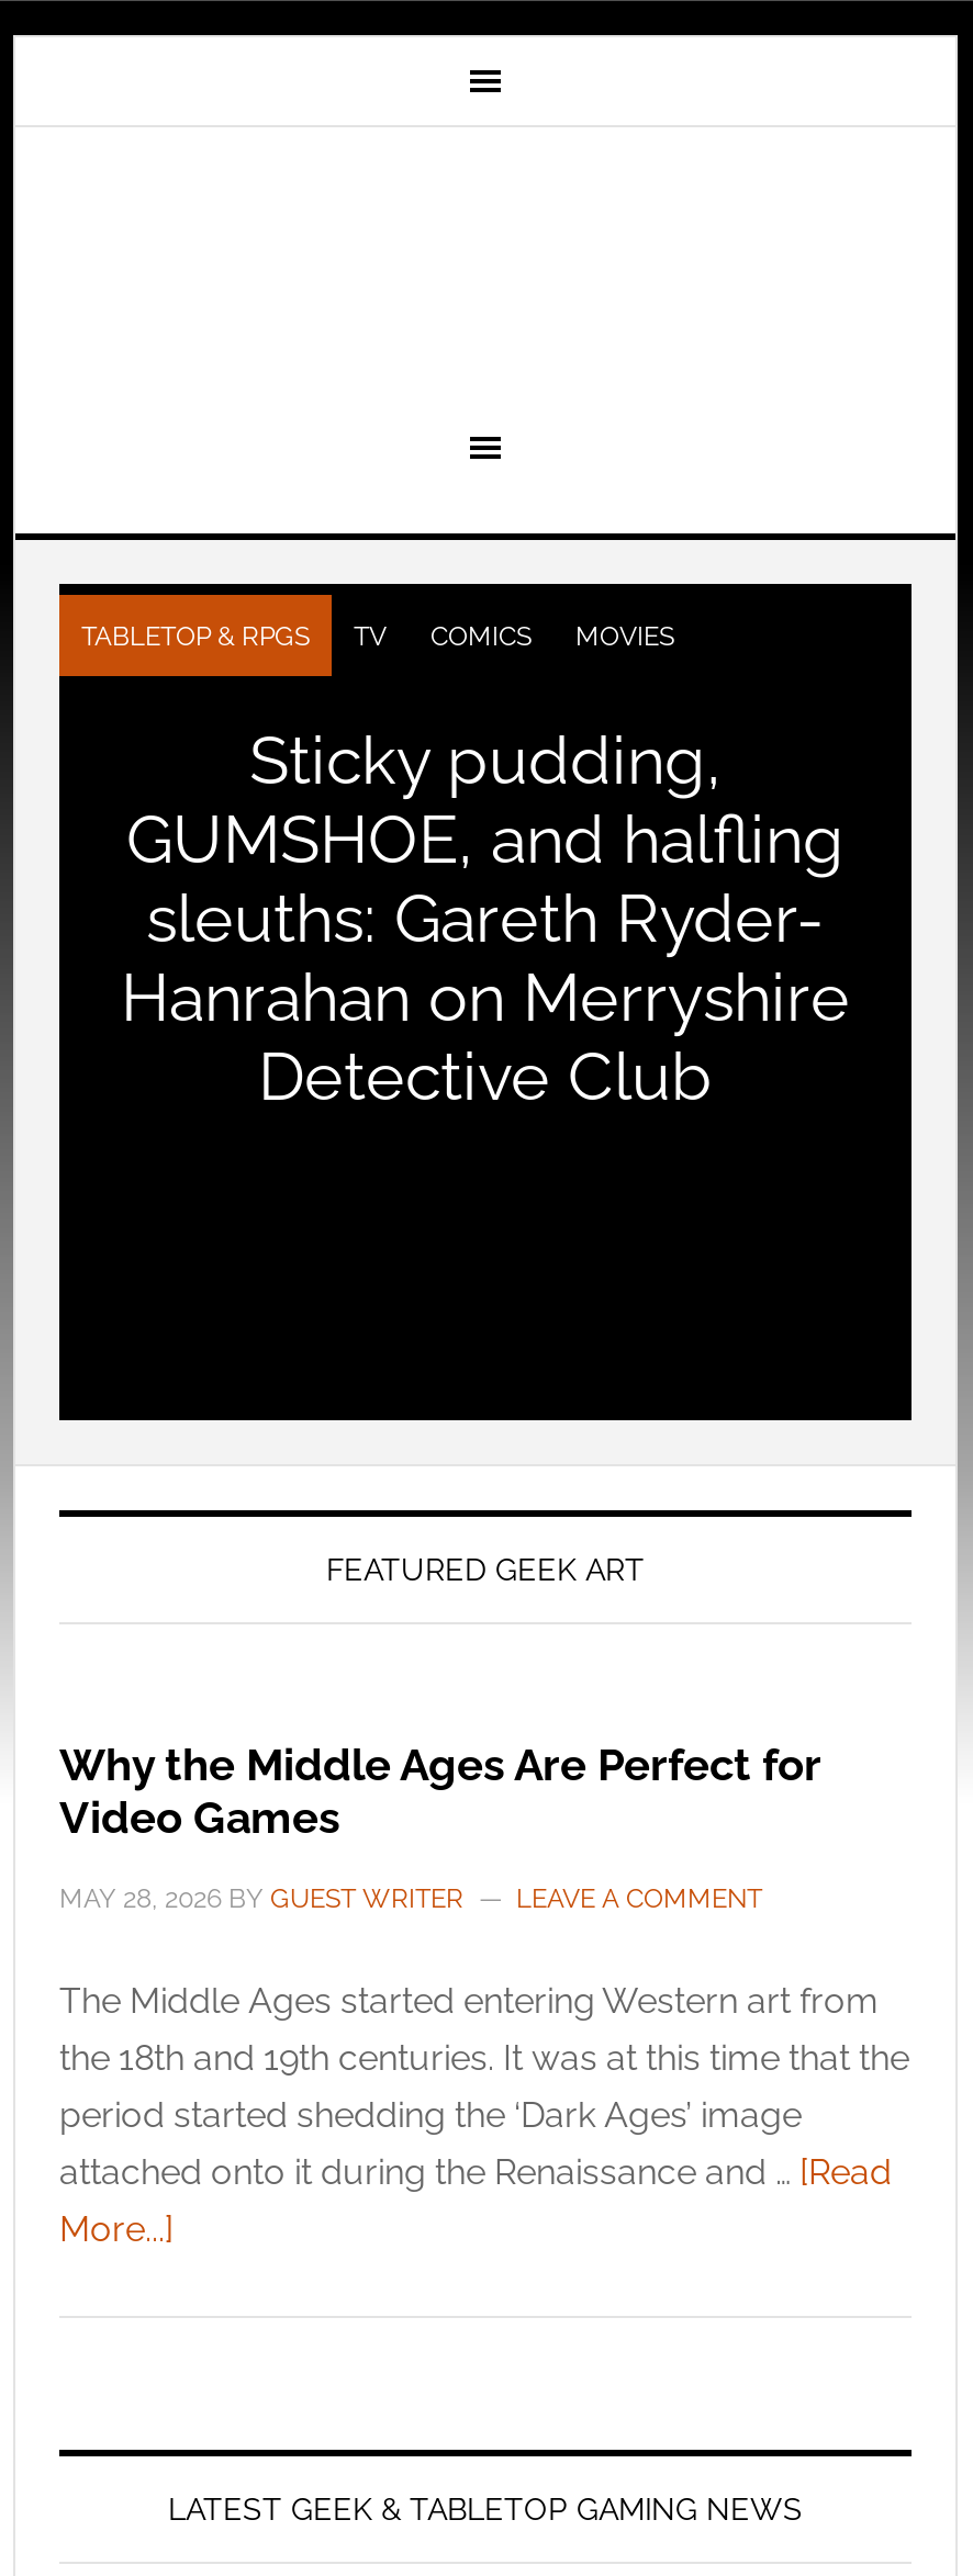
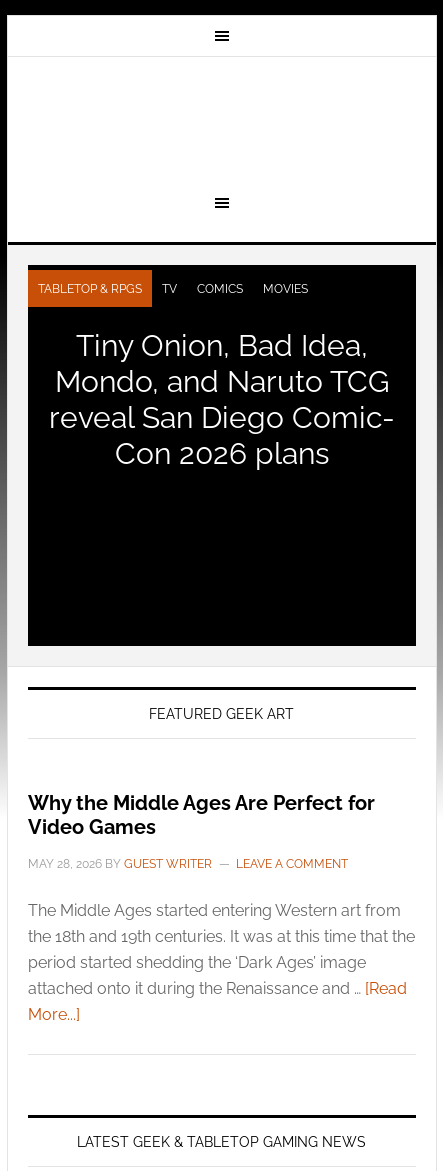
- Sticky pudding,
- GUMSHOE, and halfling
- sleuths: Gareth Ryder-
- Hanrahan on Merryshire
- Detective Club
+ Tiny Onion, Bad Idea,
+ Mondo, and Naruto TCG
+ reveal San Diego Comic-
+ Con 2026 plans
